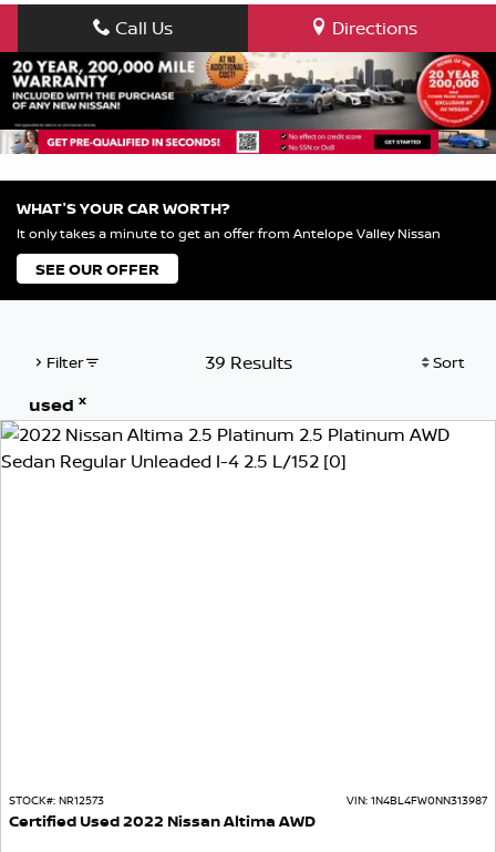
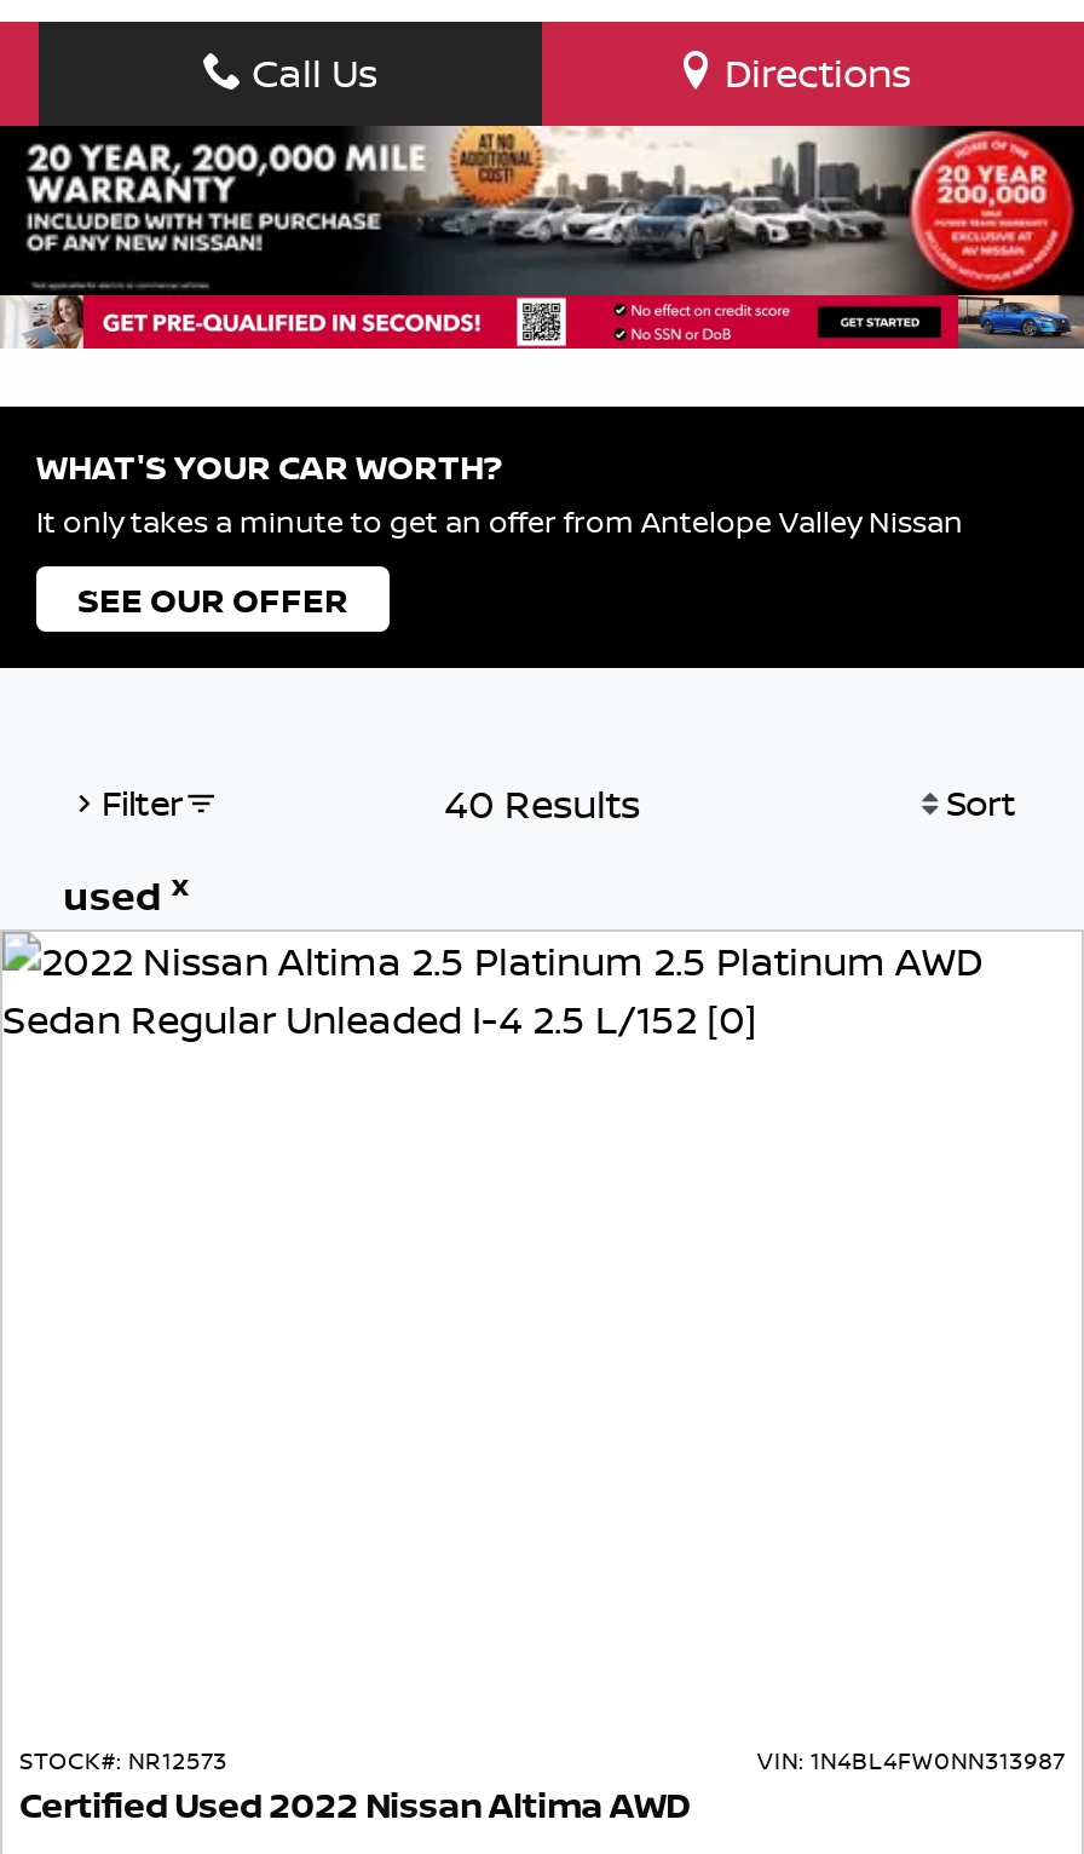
- 39 Results
+ 40 Results
